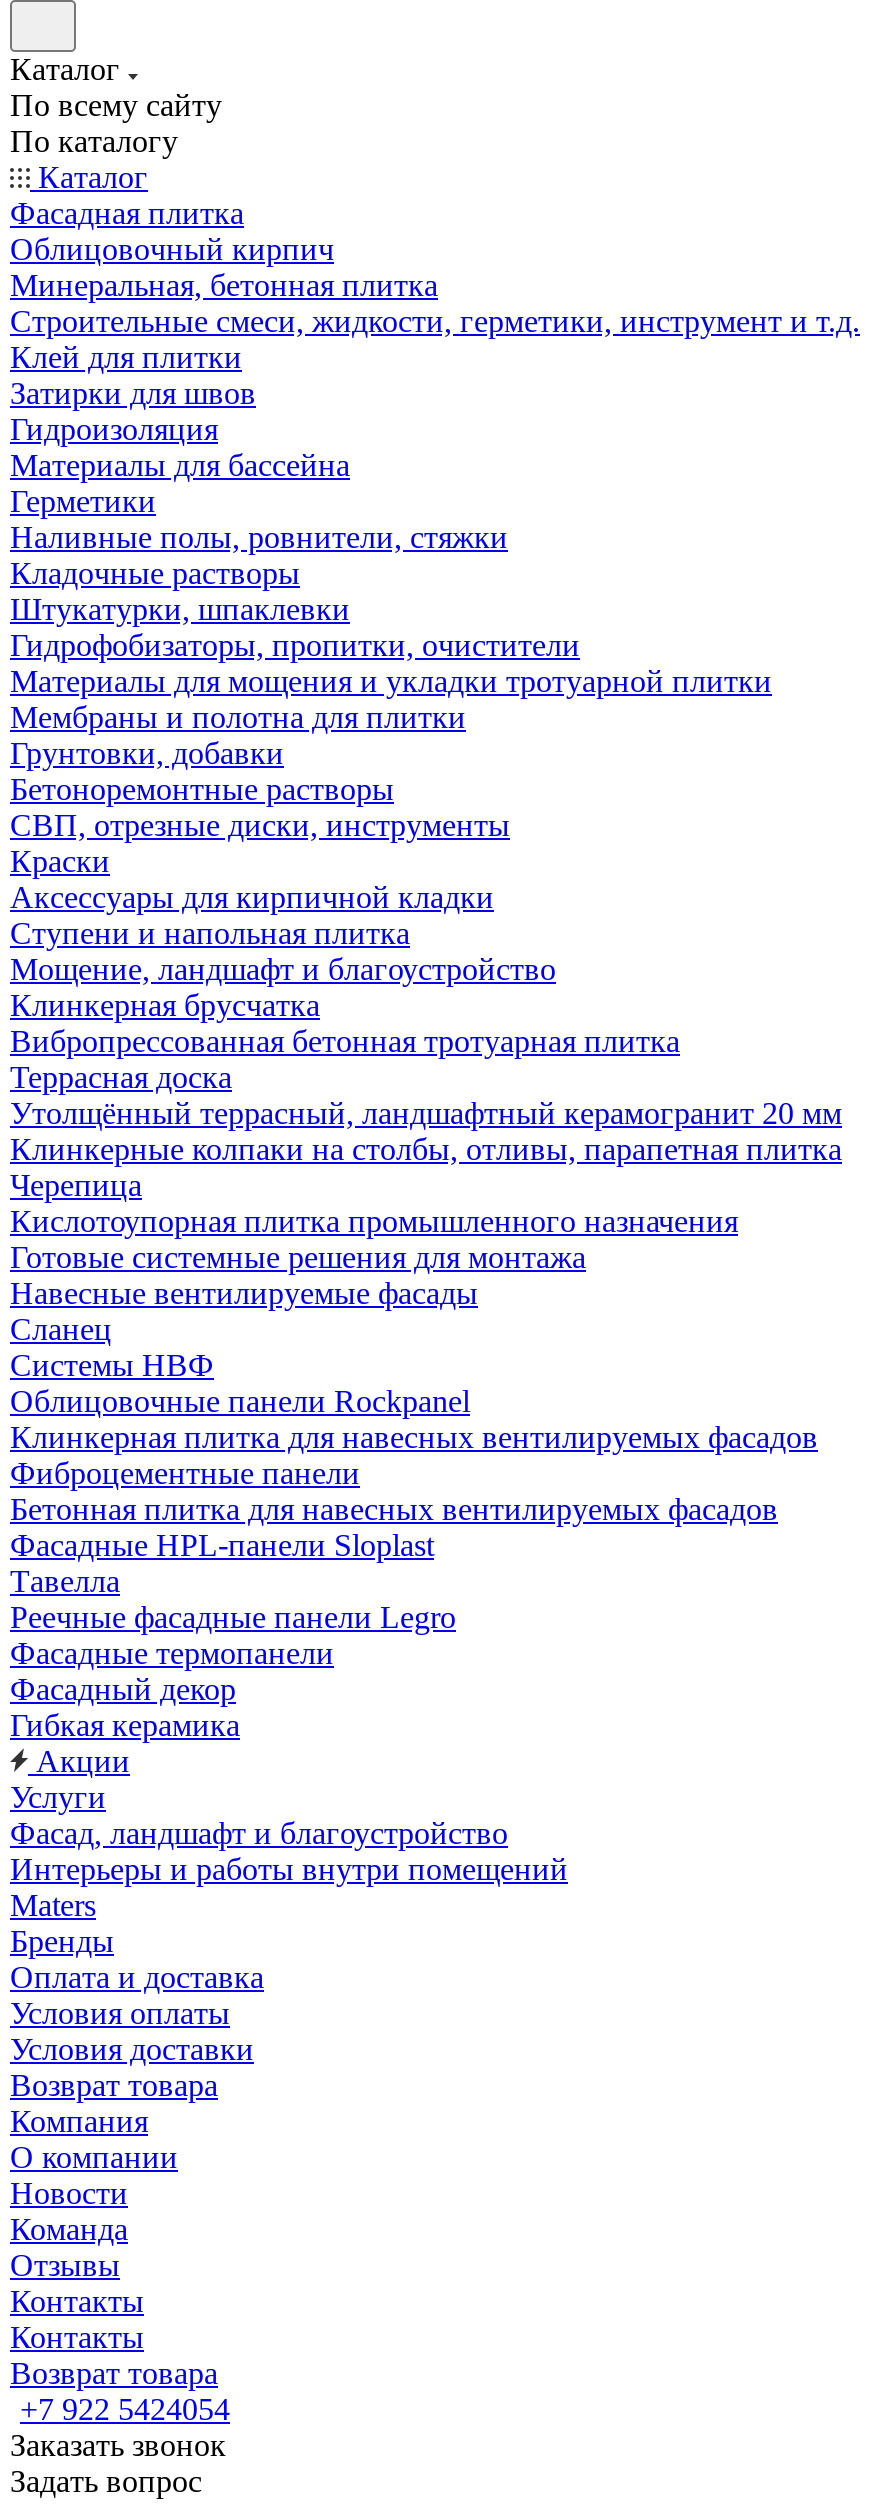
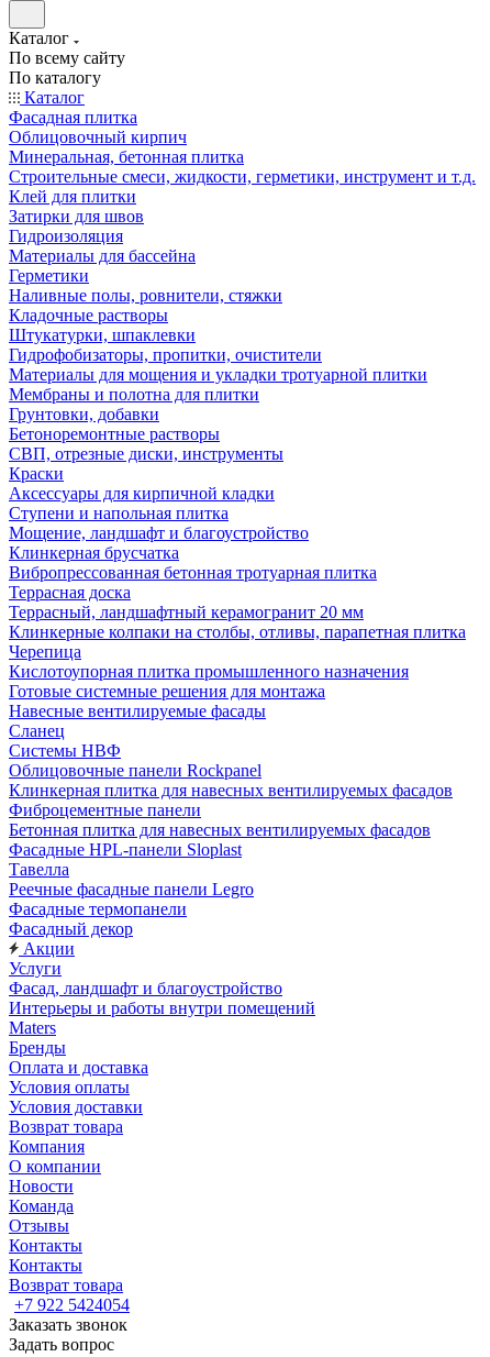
- Утолщённый террасный, ландшафтный керамогранит 20 мм
+ Террасный, ландшафтный керамогранит 20 мм

- Гибкая керамика
